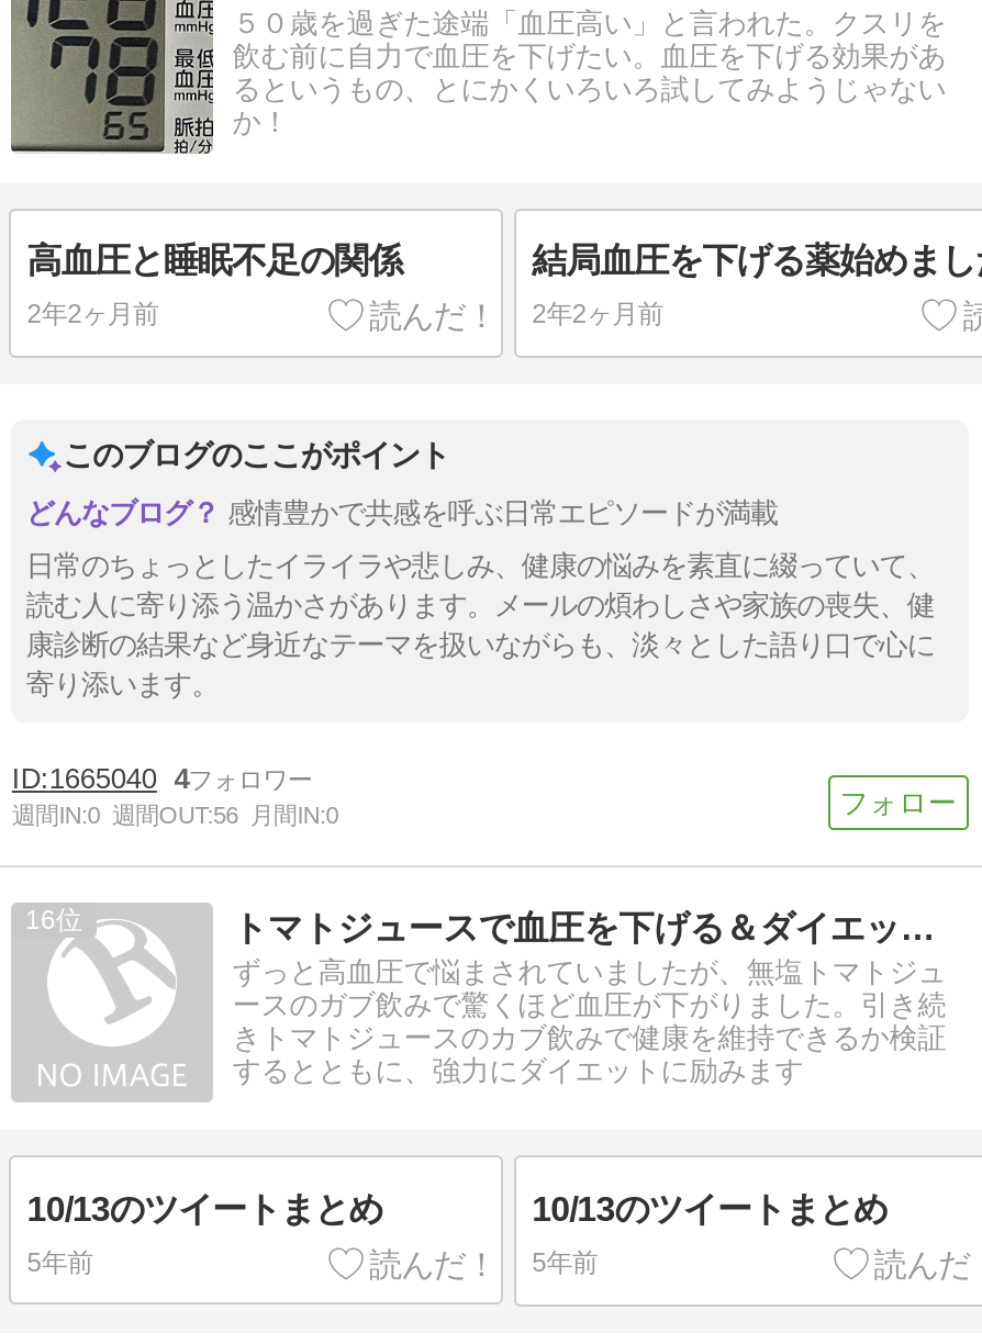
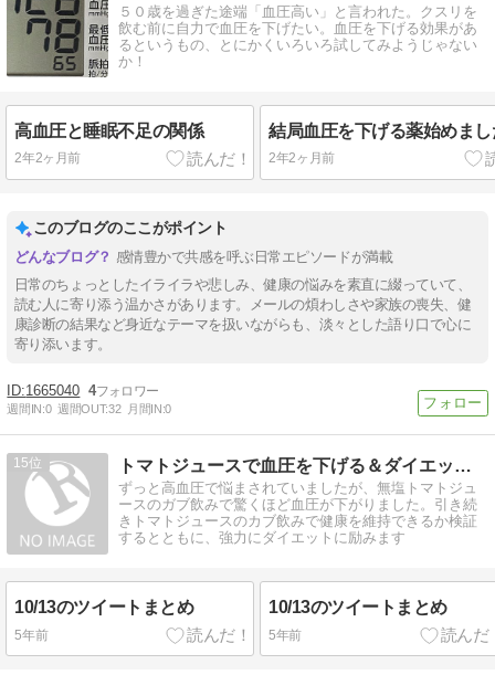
- 週間IN:0 週間OUT:56 月間IN:0
+ 週間IN:0 週間OUT:32 月間IN:0

- 16
+ 15
